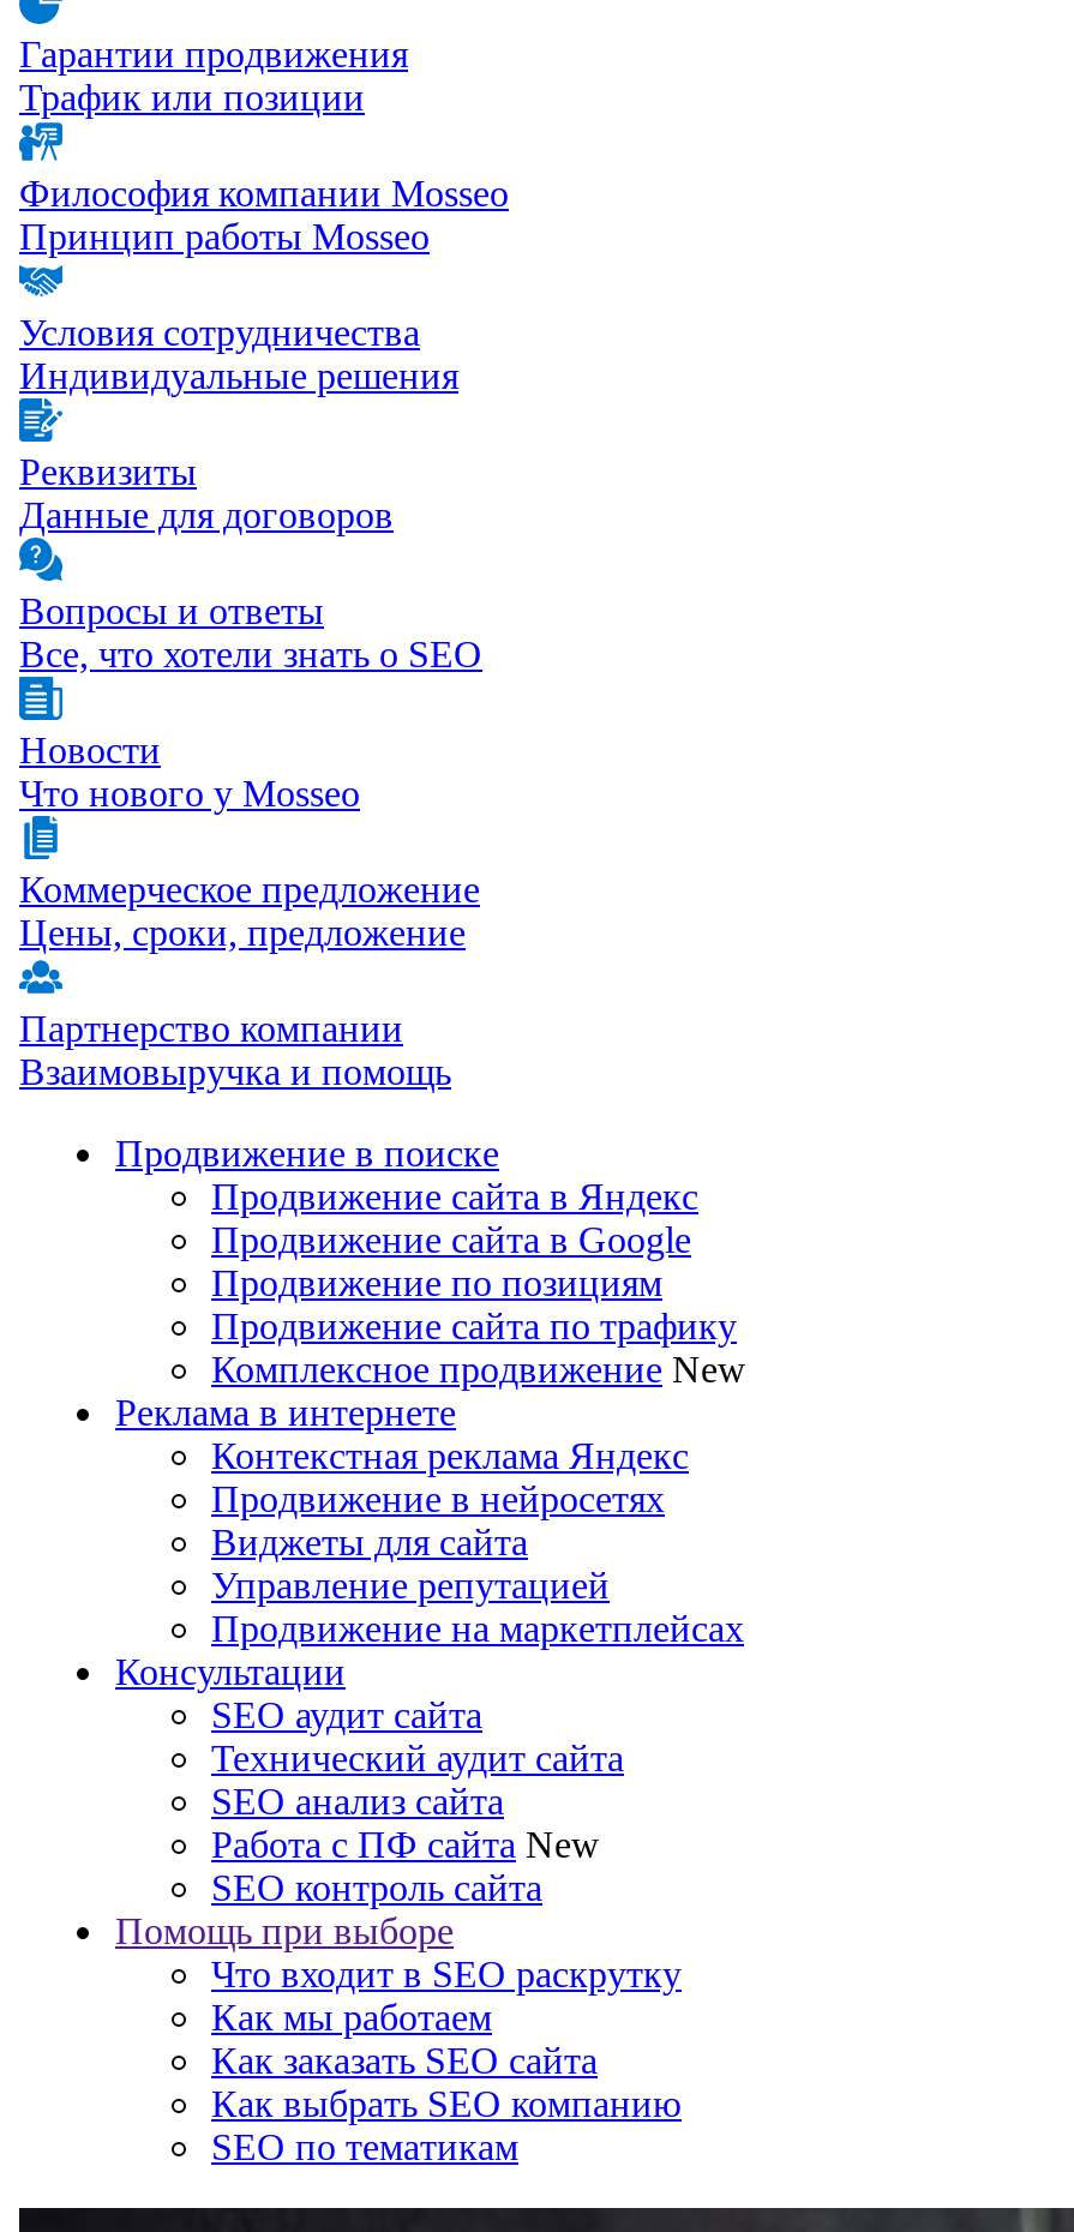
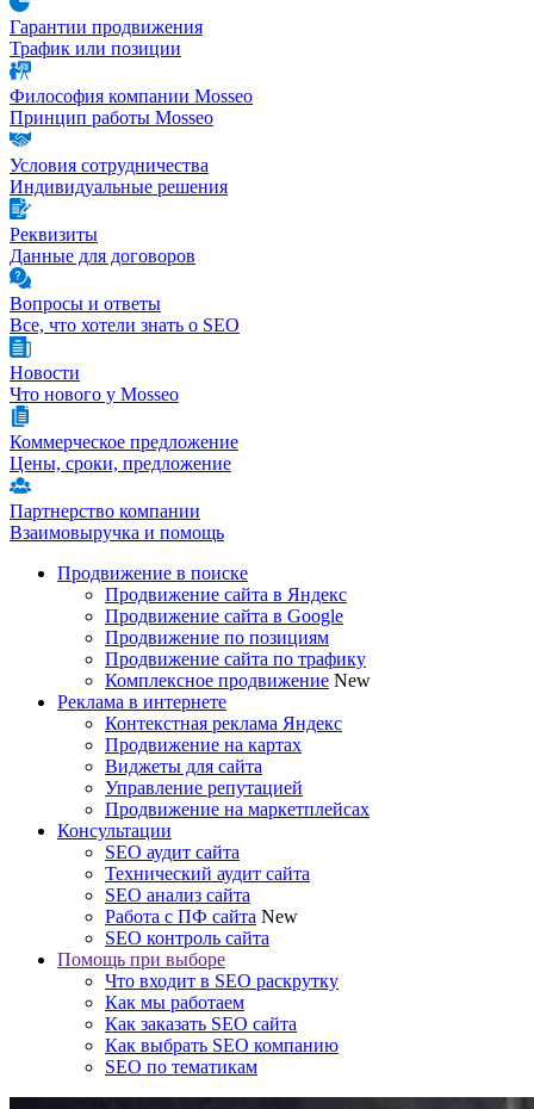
- Продвижение в нейросетях
+ Продвижение на картах
